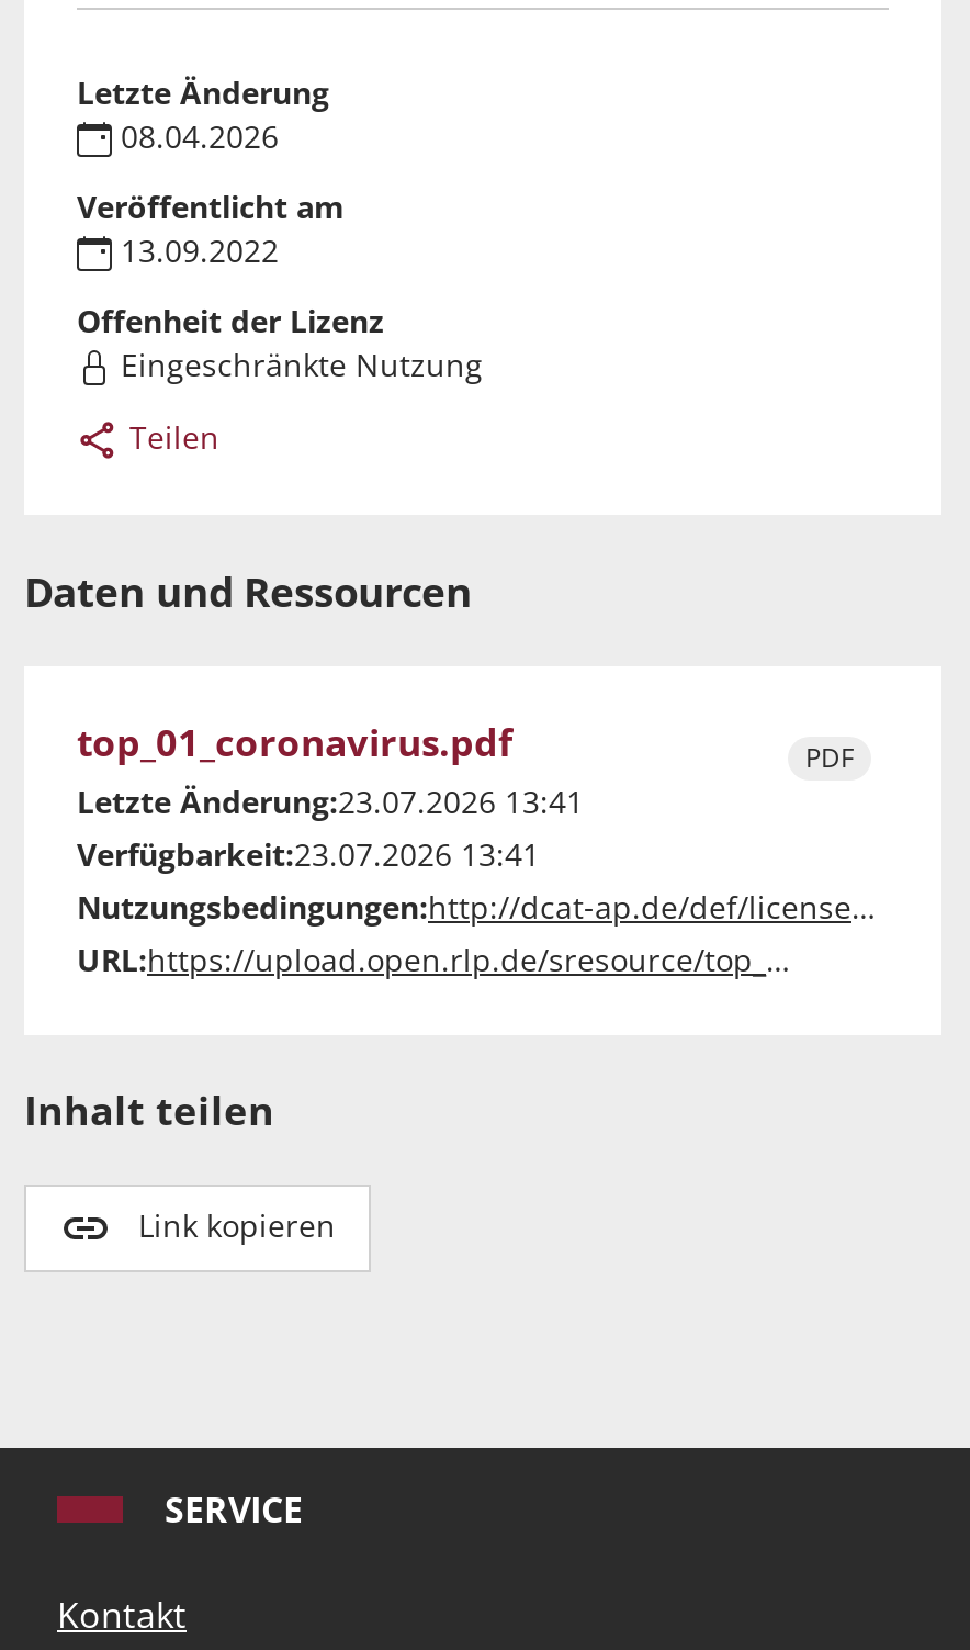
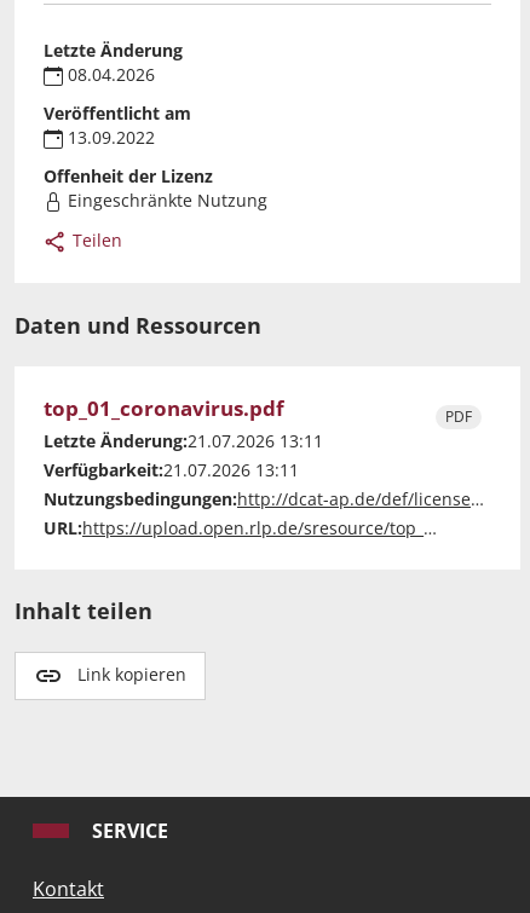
- Letzte Änderung:23.07.2026 13:41
+ Letzte Änderung:21.07.2026 13:11

- Verfügbarkeit:23.07.2026 13:41
+ Verfügbarkeit:21.07.2026 13:11
